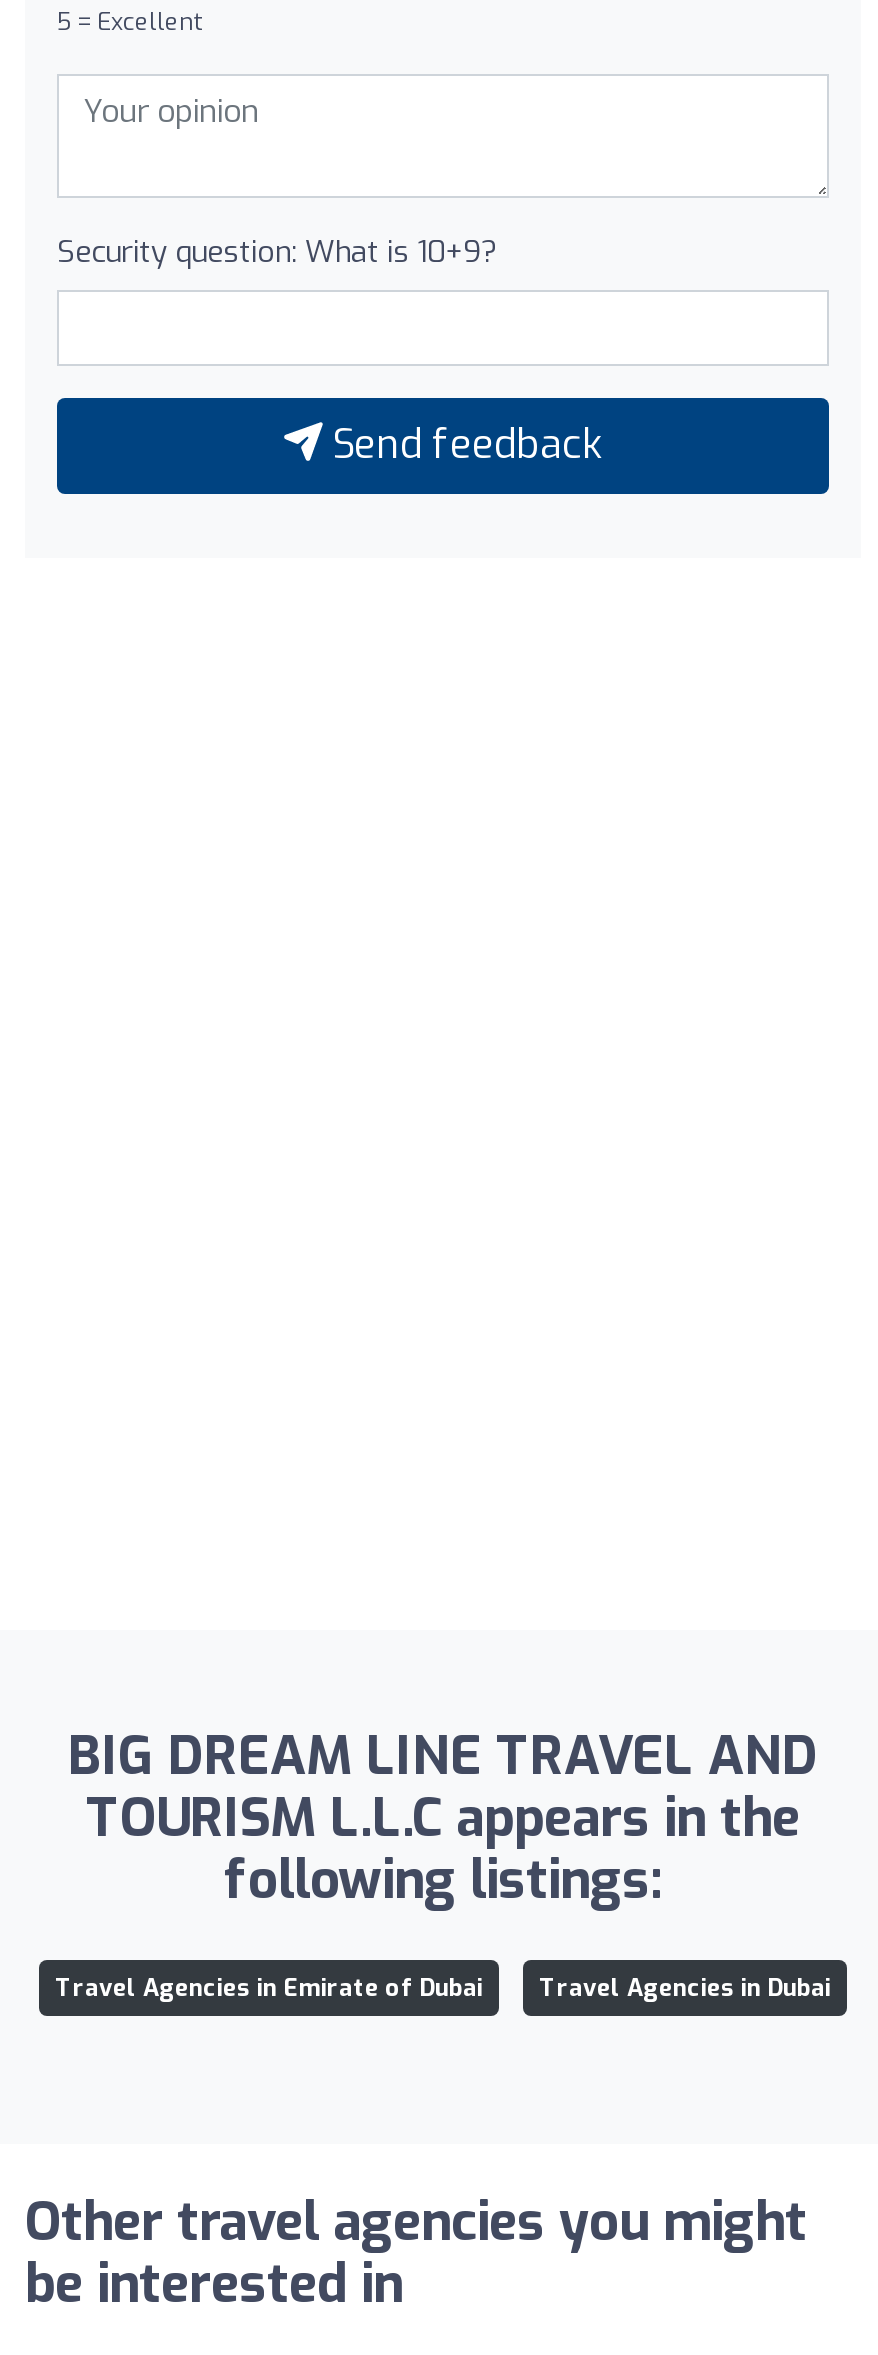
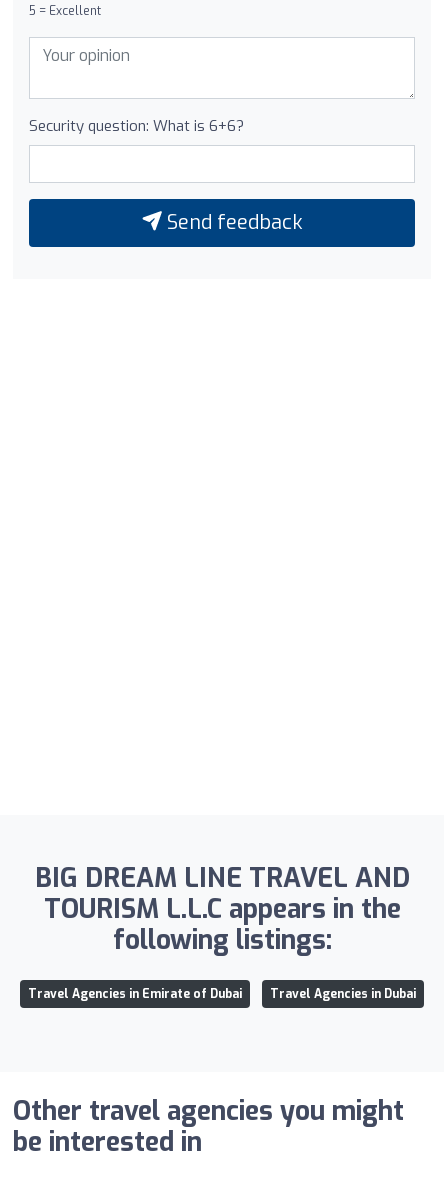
- Security question: What is 10+9?
+ Security question: What is 6+6?
